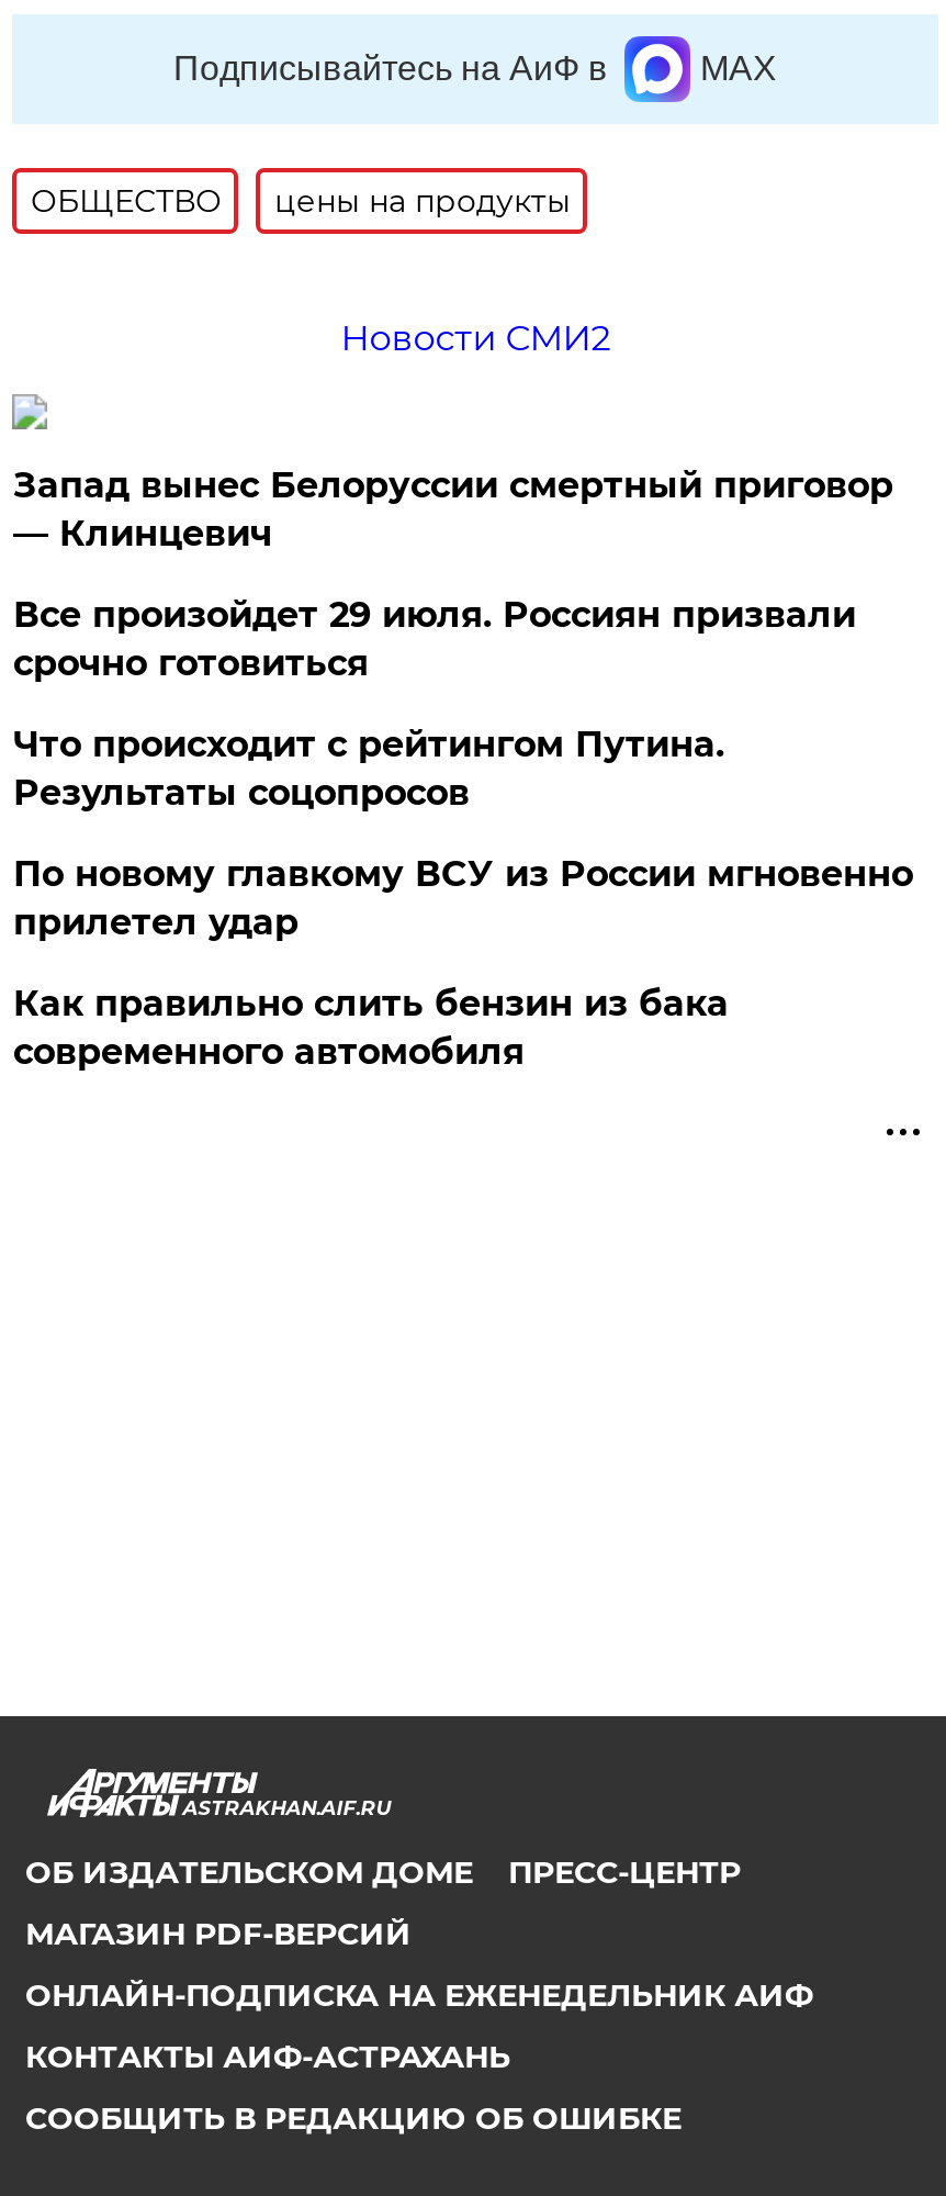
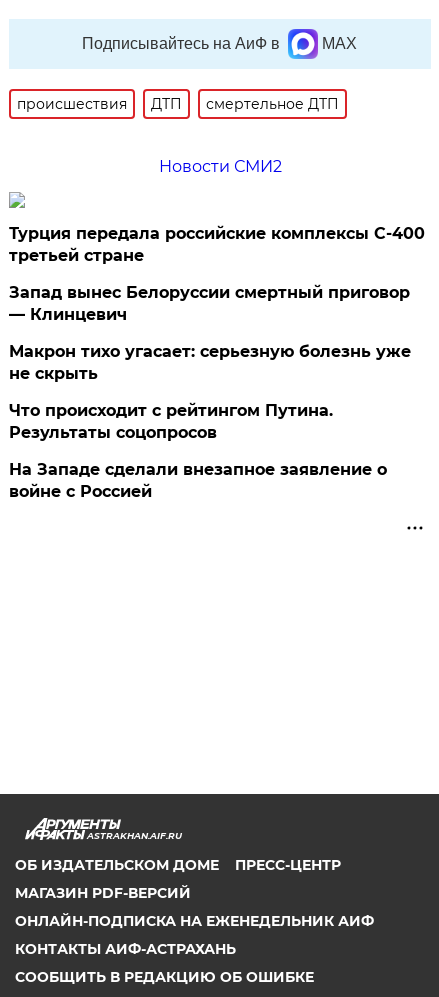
- ОБЩЕСТВО
- цены на продукты
+ происшествия
+ ДТП
+ смертельное ДТП

+ Турция передала российские комплексы С-400
+ третьей стране

moved down: Запад вынес Белоруссии смертный приговор | — Клинцевич

- Все произойдет 29 июля. Россиян призвали
- срочно готовиться
+ Макрон тихо угасает: серьезную болезнь уже
+ не скрыть

moved down: Что происходит с рейтингом Путина. | Результаты соцопросов

- По новому главкому ВСУ из России мгновенно
- прилетел удар
- Как правильно слить бензин из бака
- современного автомобиля
+ На Западе сделали внезапное заявление о
+ войне с Россией
